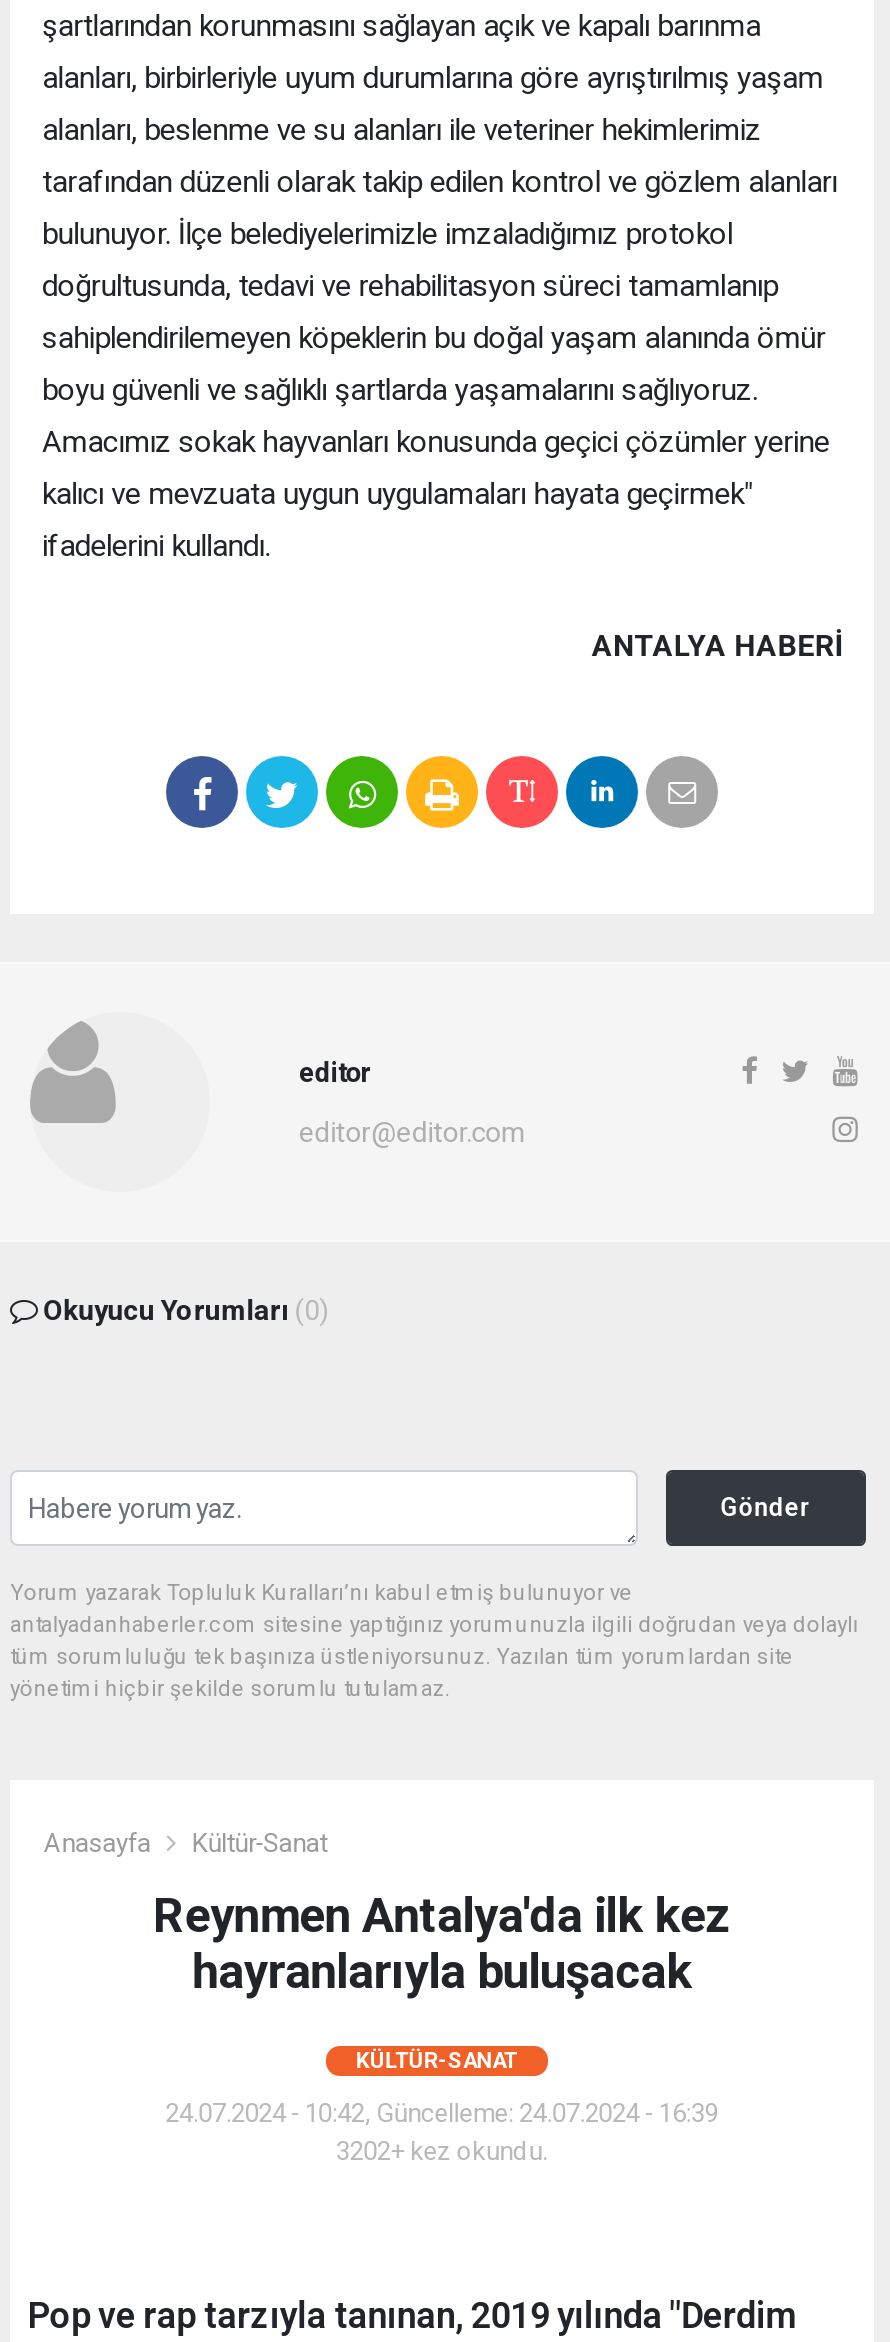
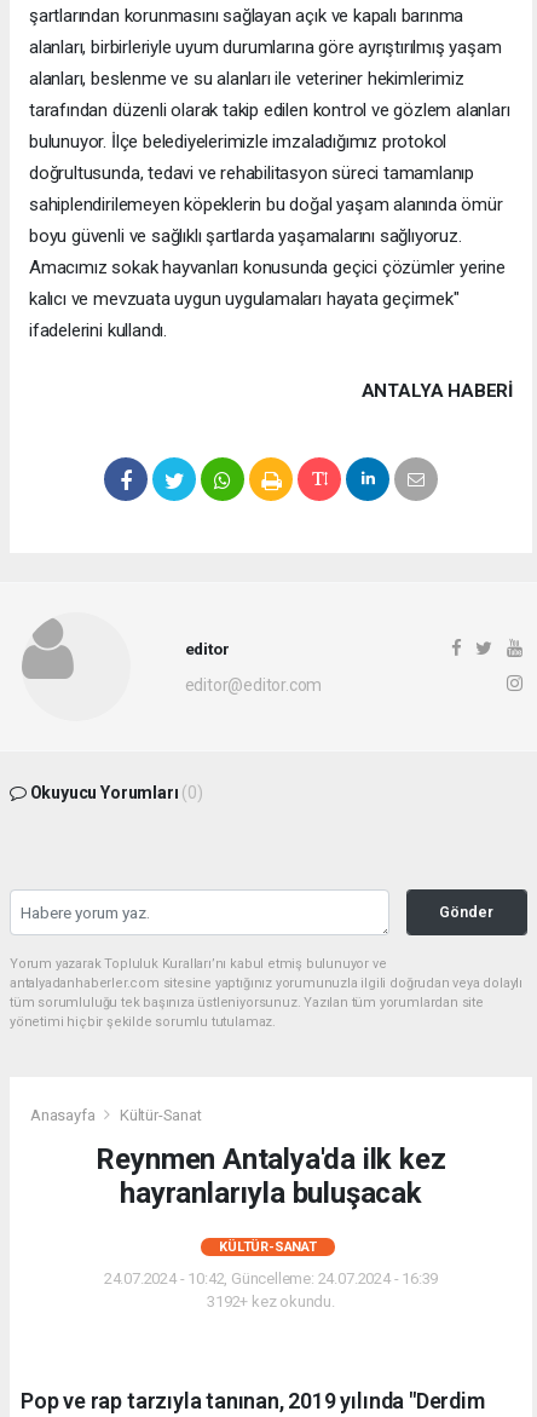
- 3202+ kez okundu.
+ 3192+ kez okundu.
